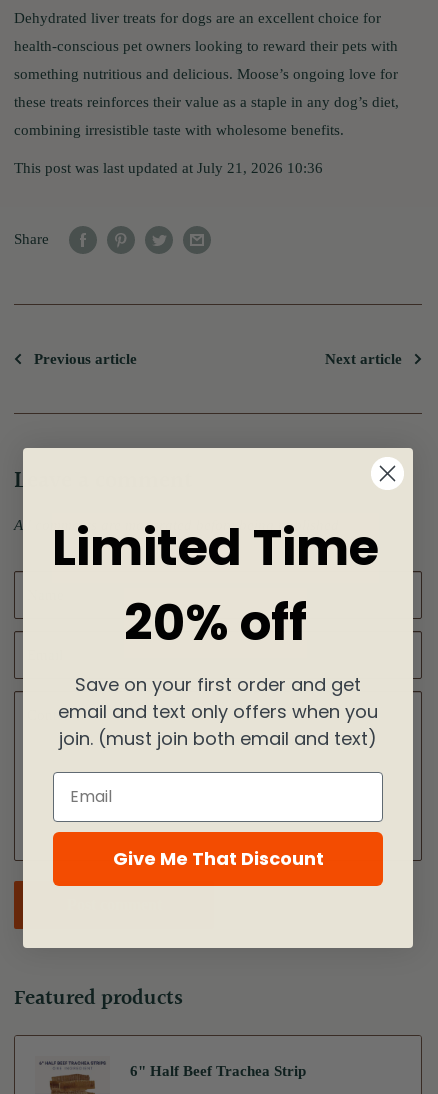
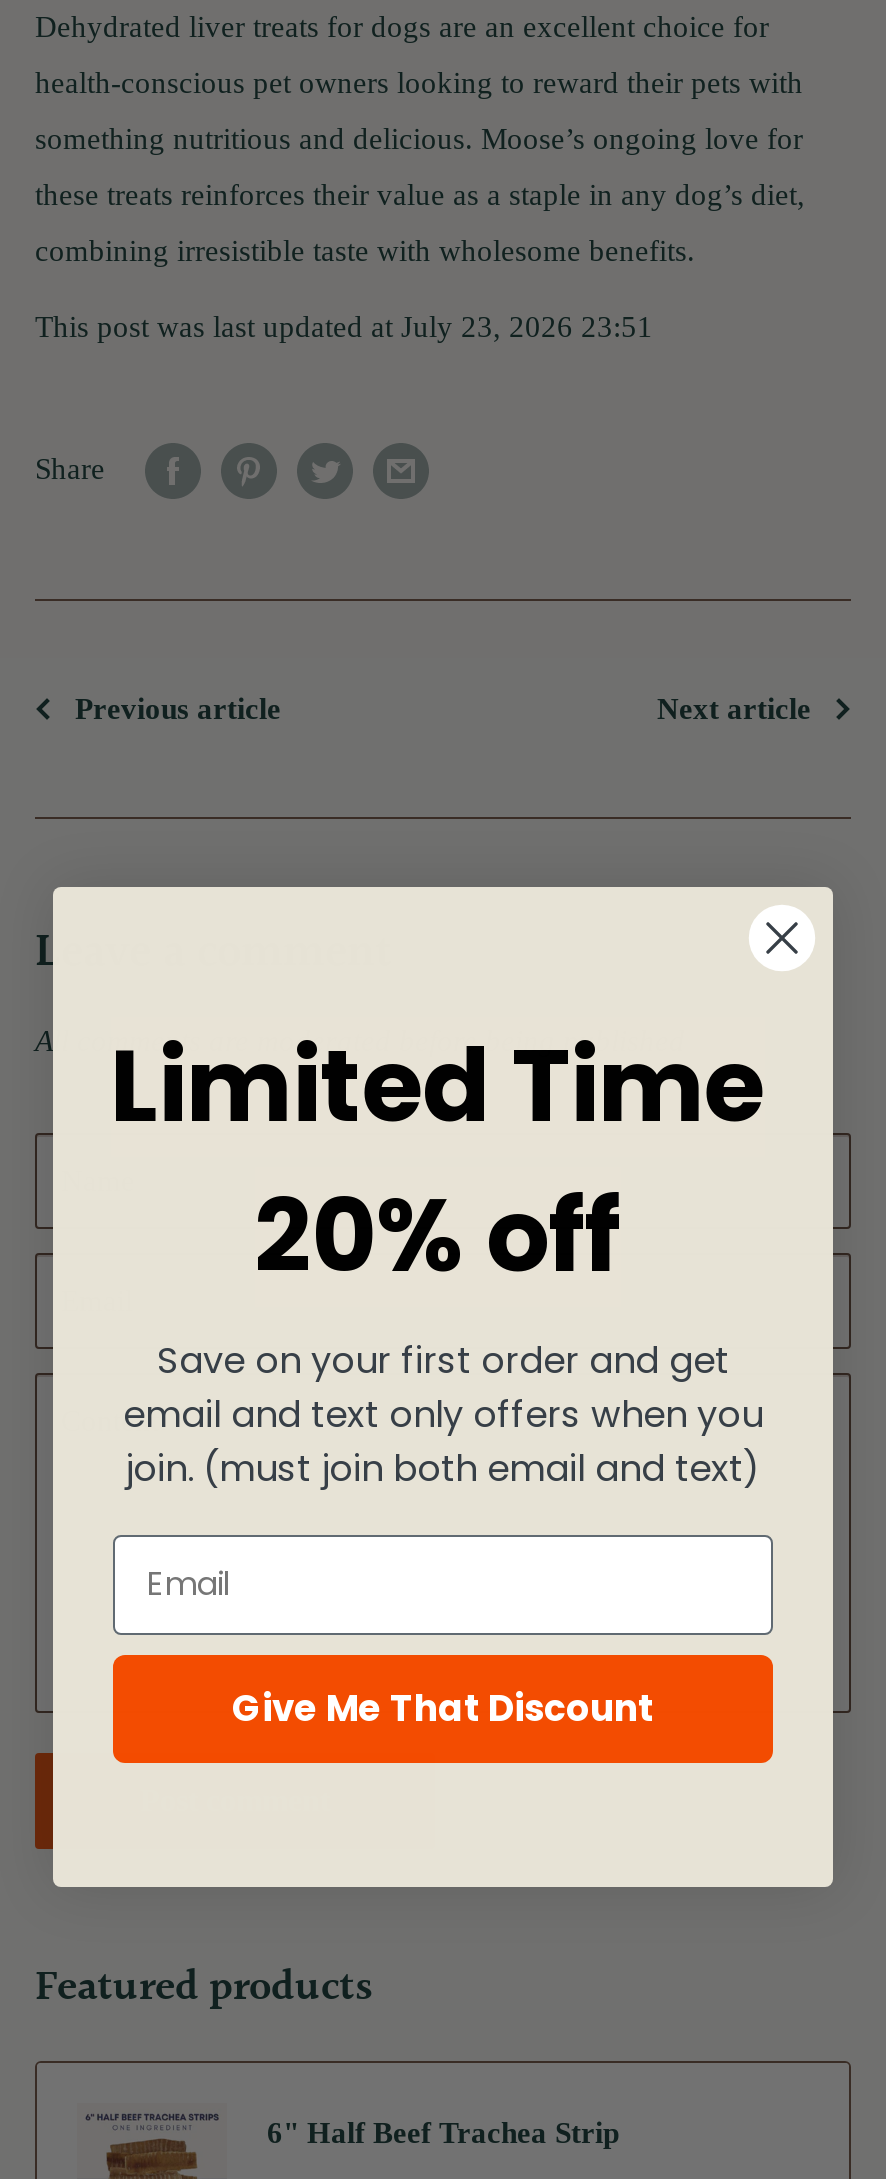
- This post was last updated at July 21, 2026 10:36
+ This post was last updated at July 23, 2026 23:51
